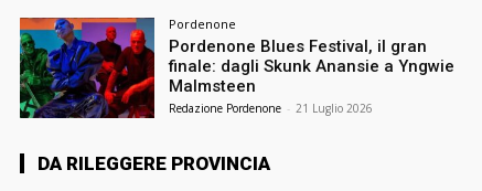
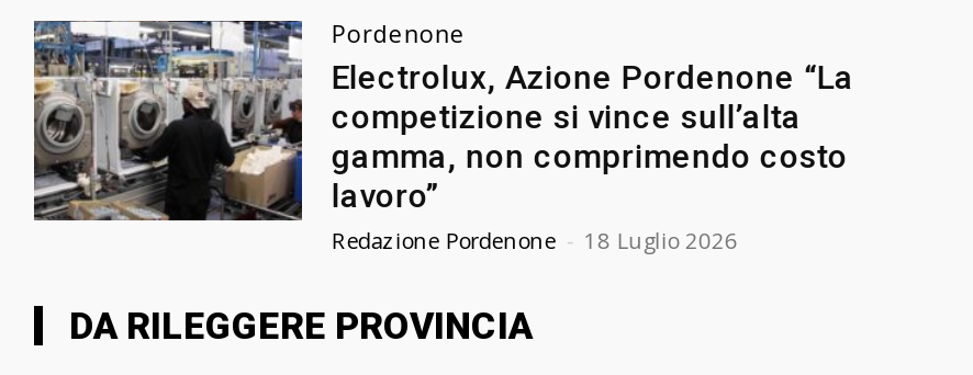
- [image]
- Pordenone Blues Festival, il gran
- finale: dagli Skunk Anansie a Yngwie
- Malmsteen
- Redazione Pordenone - 21 Luglio 2026
+ [image]
+ Electrolux, Azione Pordenone “La
+ competizione si vince sull’alta
+ gamma, non comprimendo costo
+ lavoro”
+ Redazione Pordenone - 18 Luglio 2026
